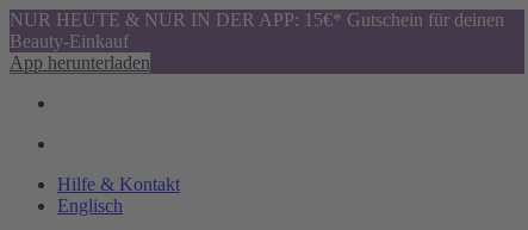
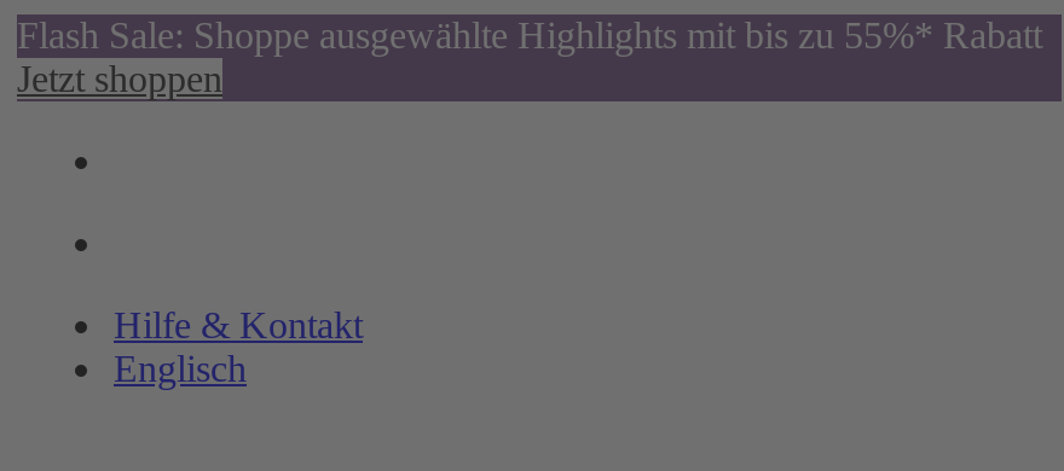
- NUR HEUTE & NUR IN DER APP: 15€* Gutschein für deinen
- Beauty-Einkauf
- App herunterladen
+ Flash Sale: Shoppe ausgewählte Highlights mit bis zu 55%* Rabatt
+ Jetzt shoppen
